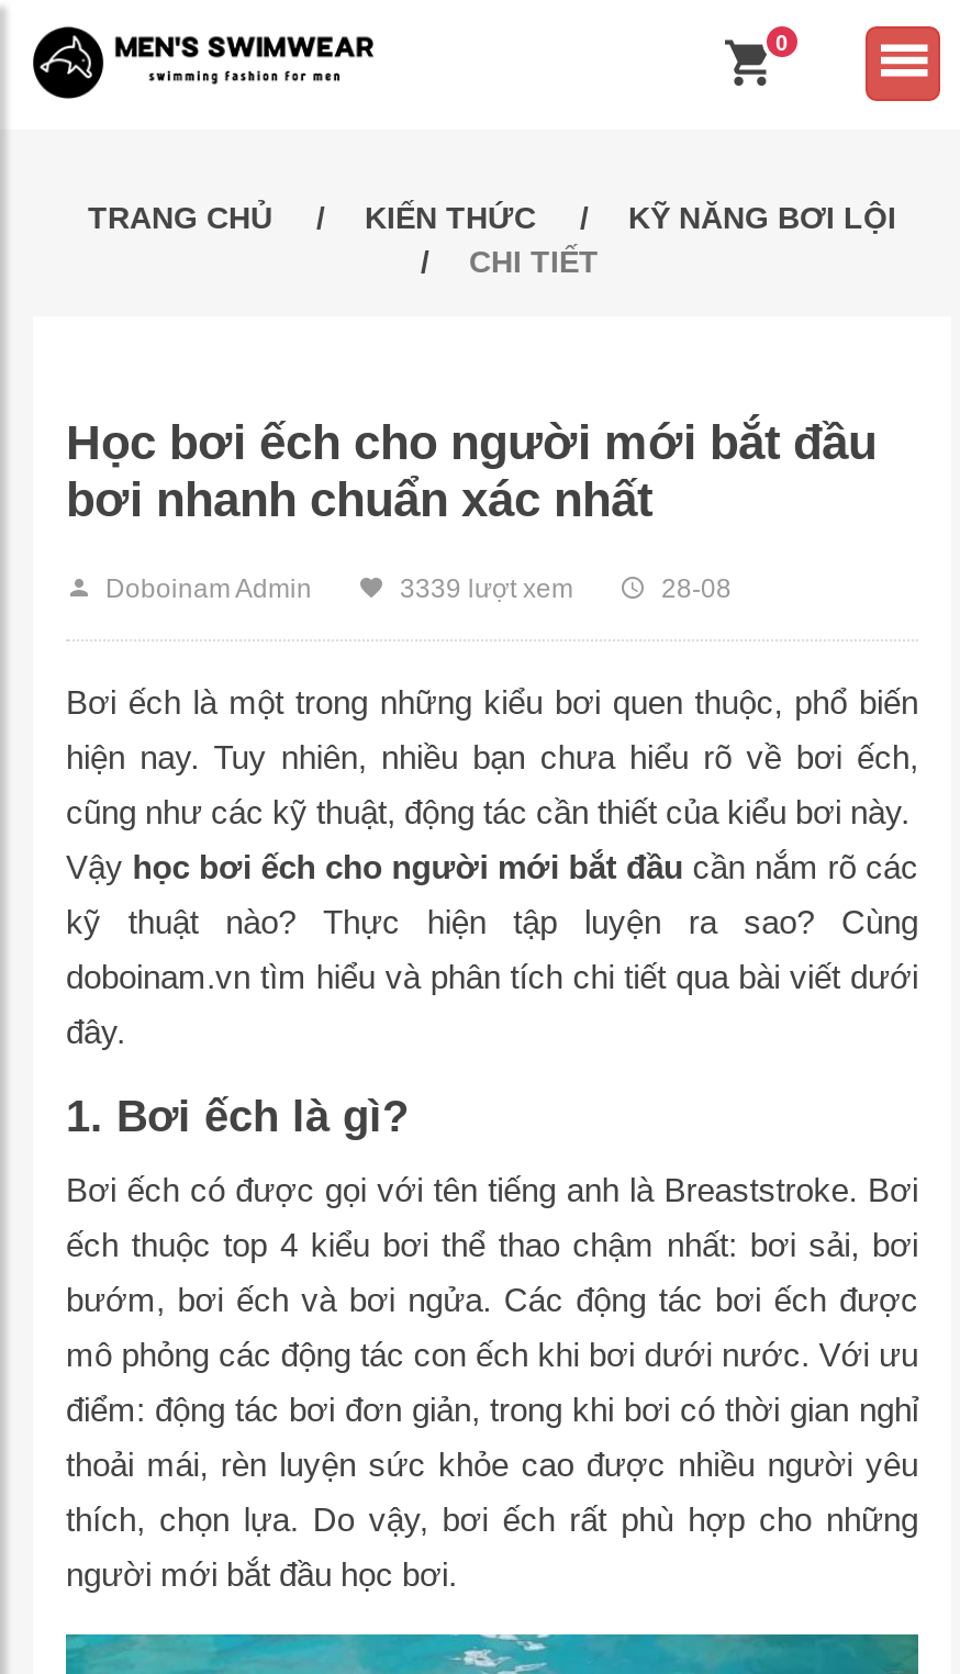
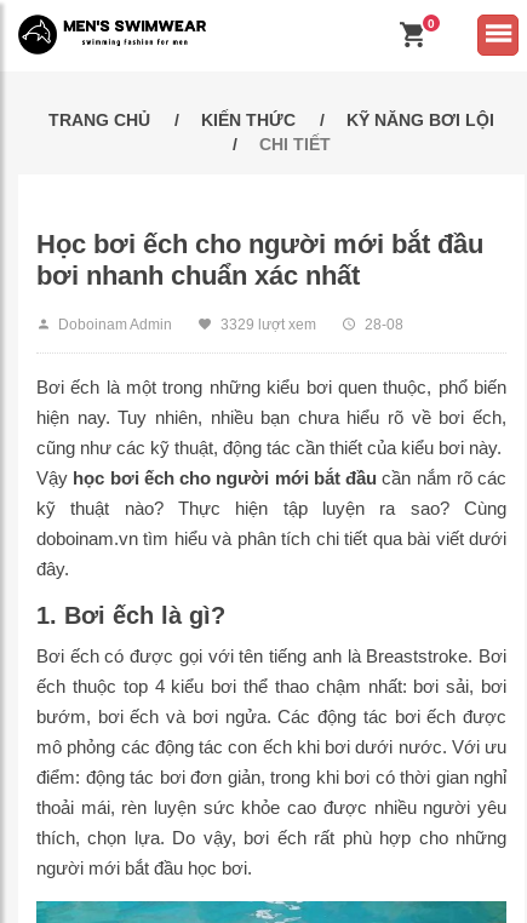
- 3339 lượt xem
+ 3329 lượt xem
